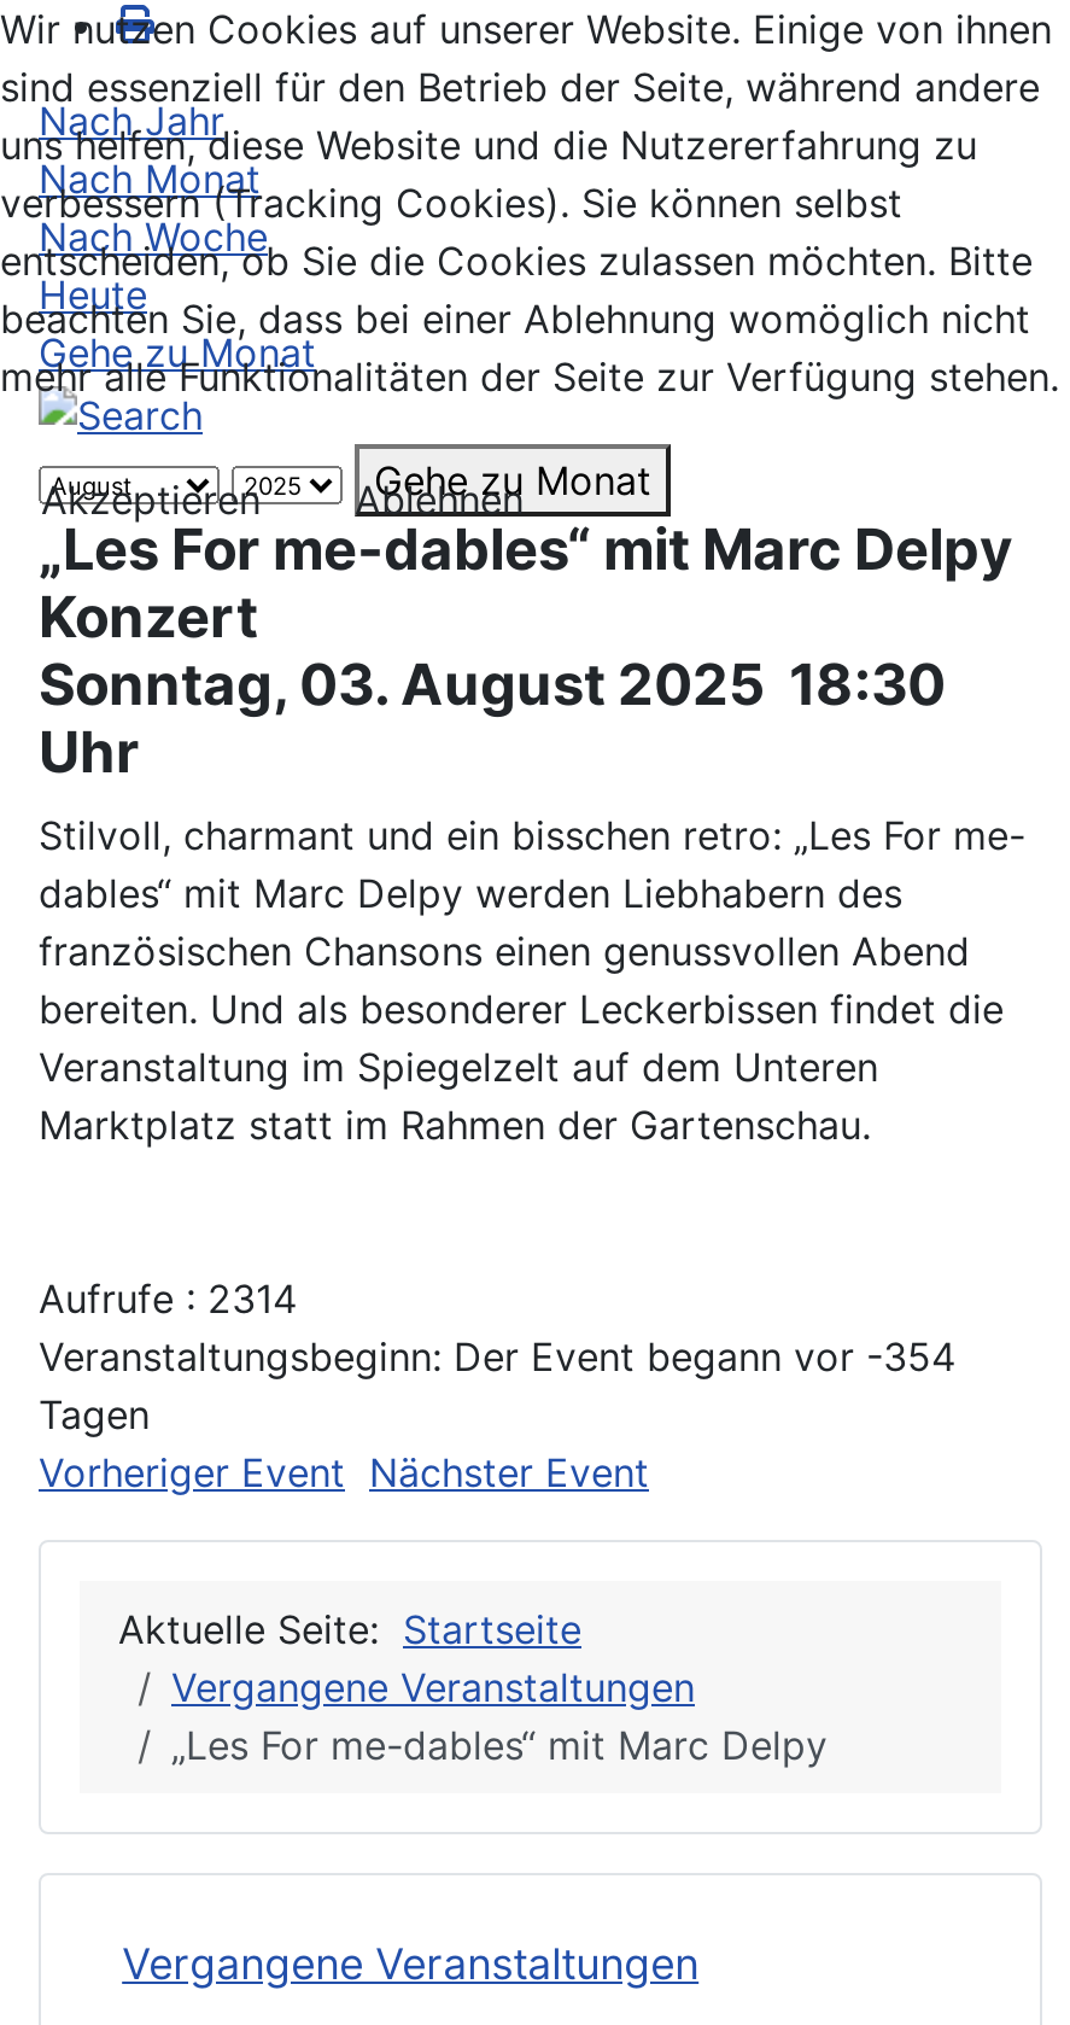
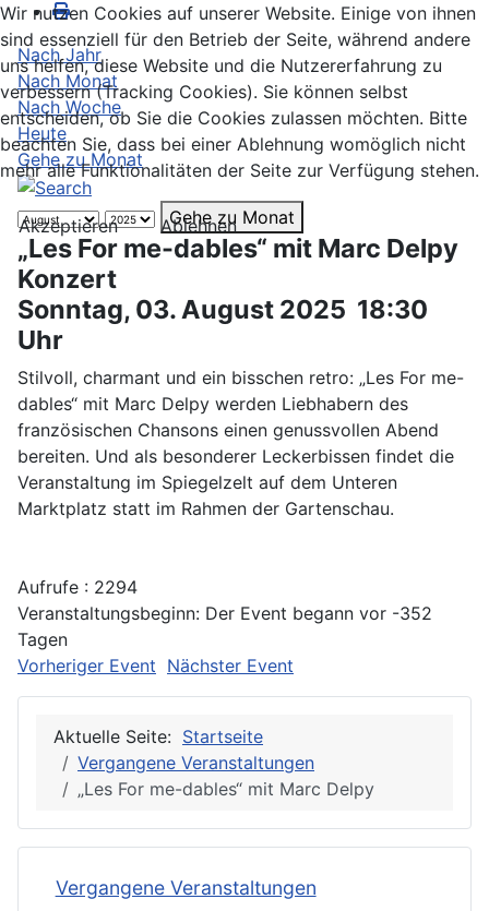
- Aufrufe: 2314
+ Aufrufe: 2294

- Veranstaltungsbeginn: Der Event begann vor -354
+ Veranstaltungsbeginn: Der Event begann vor -352
